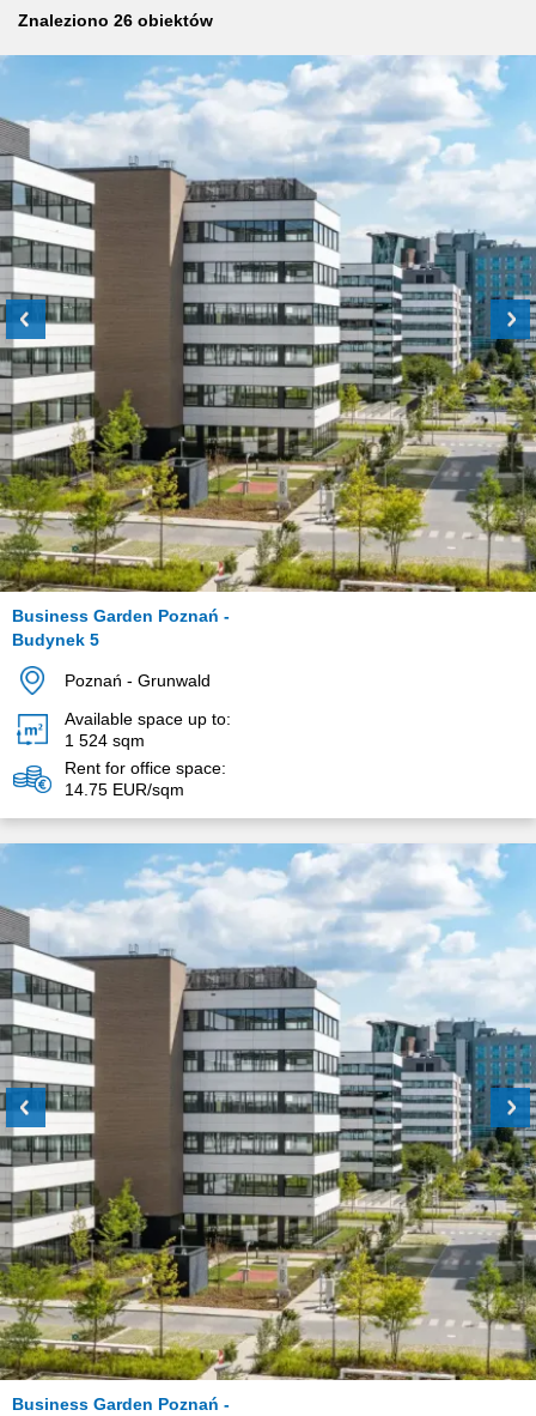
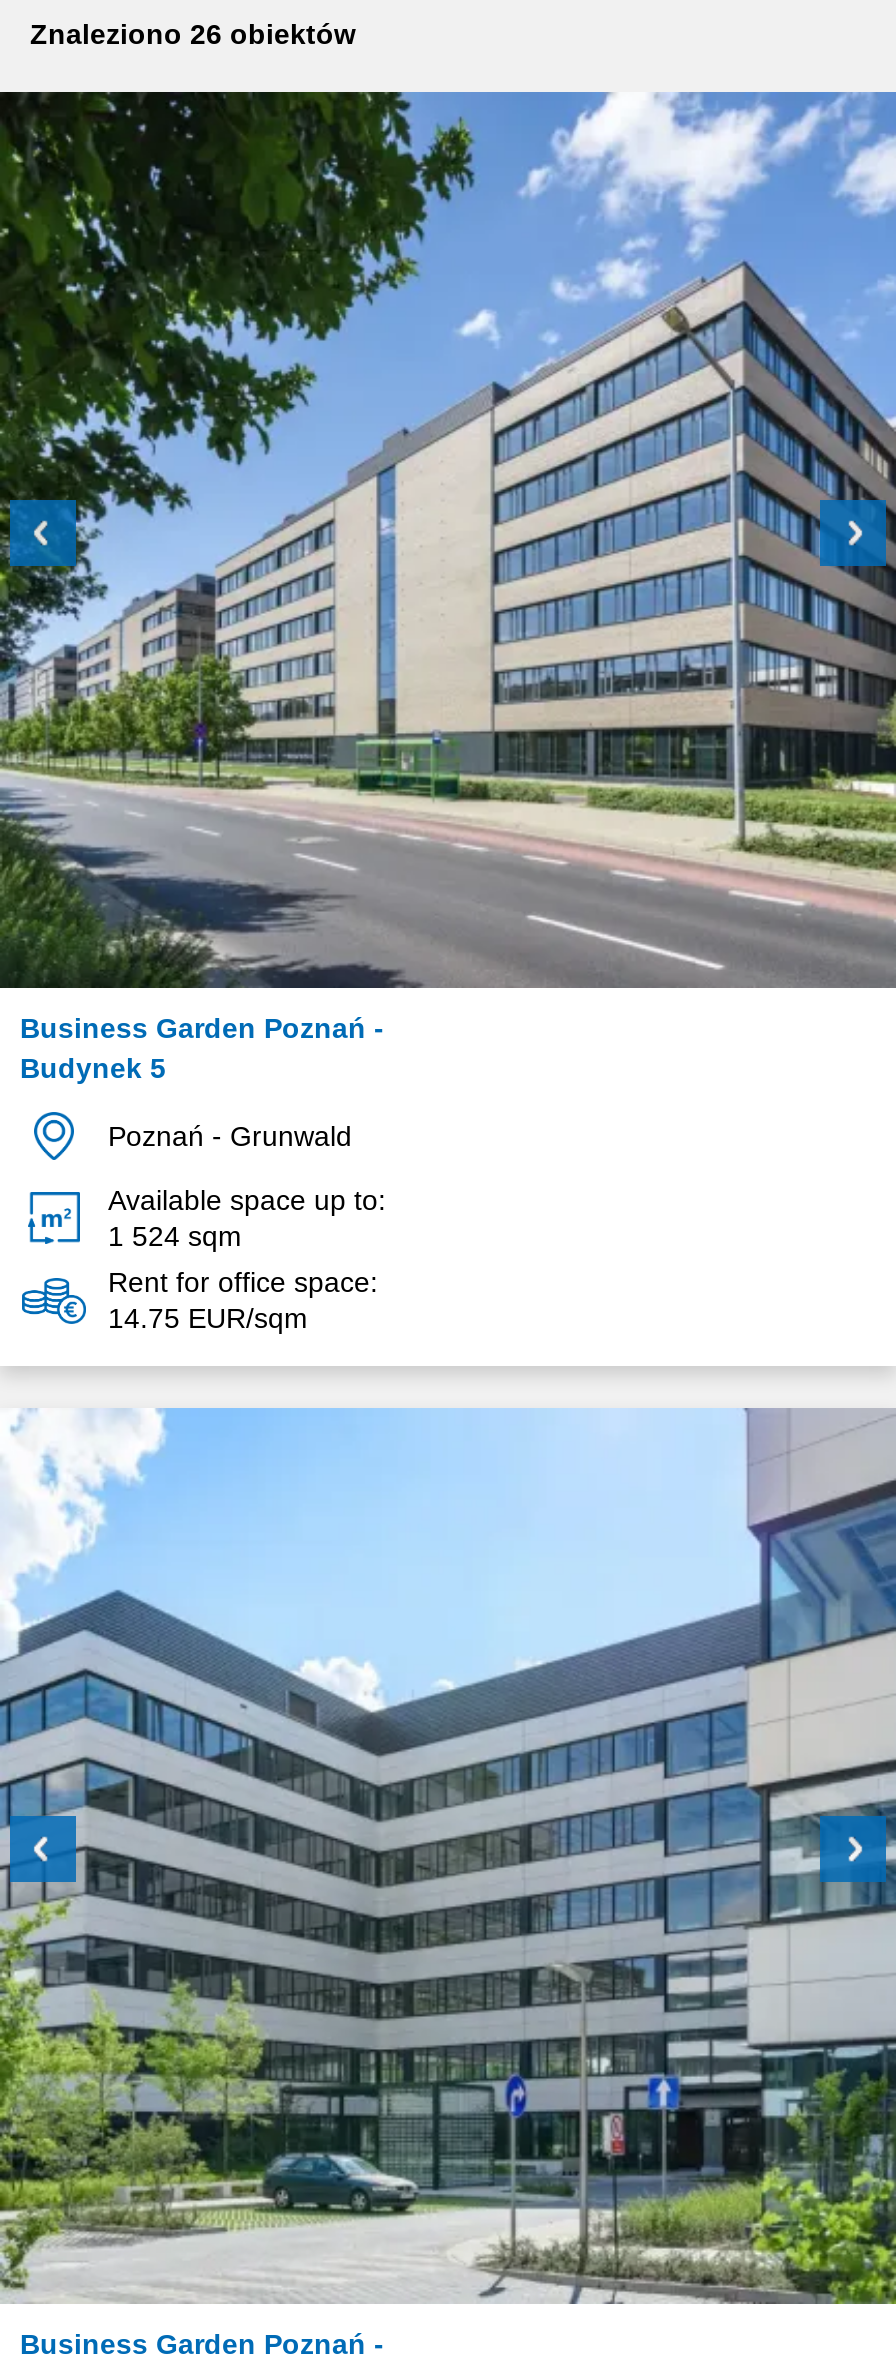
- [image]
+ [image]

- [image]
+ [image]
